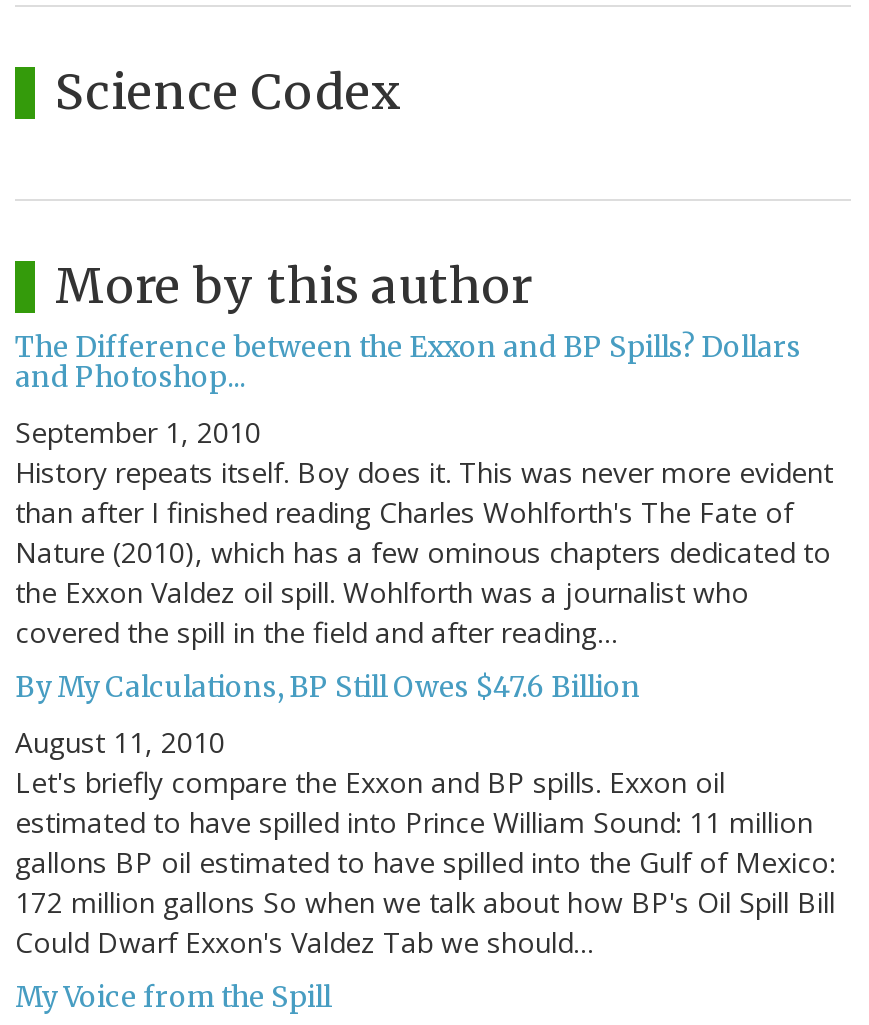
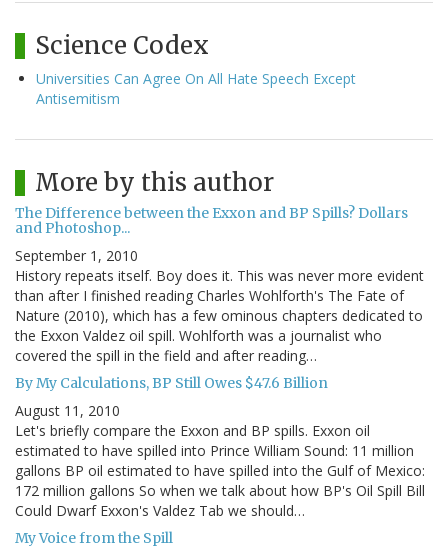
+ Universities Can Agree On All Hate Speech Except
+ Antisemitism
